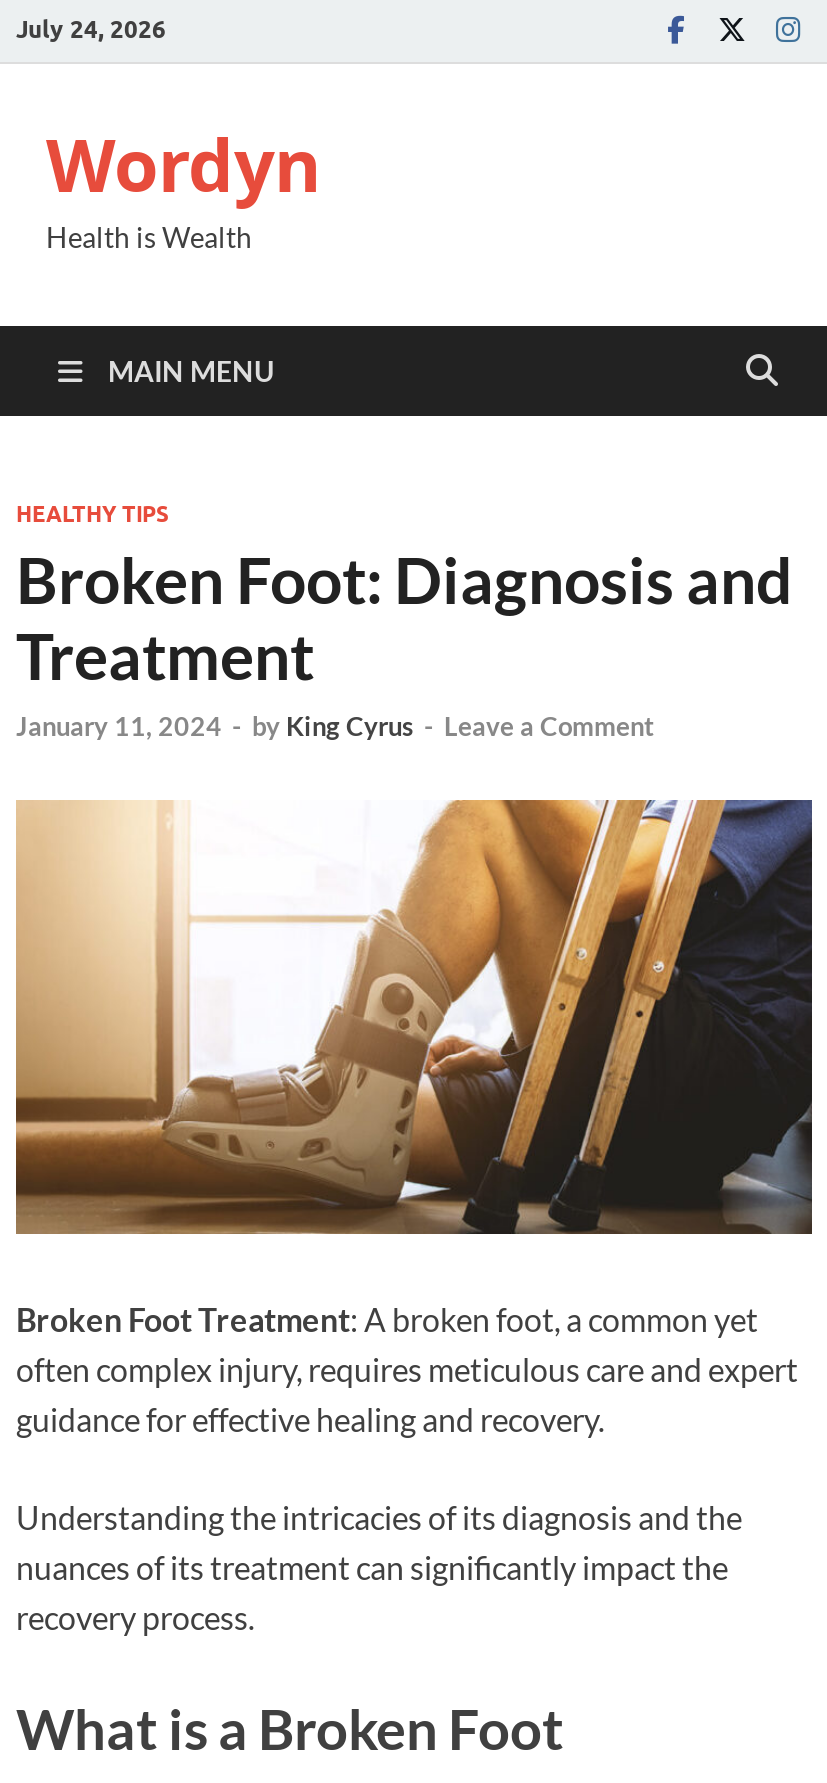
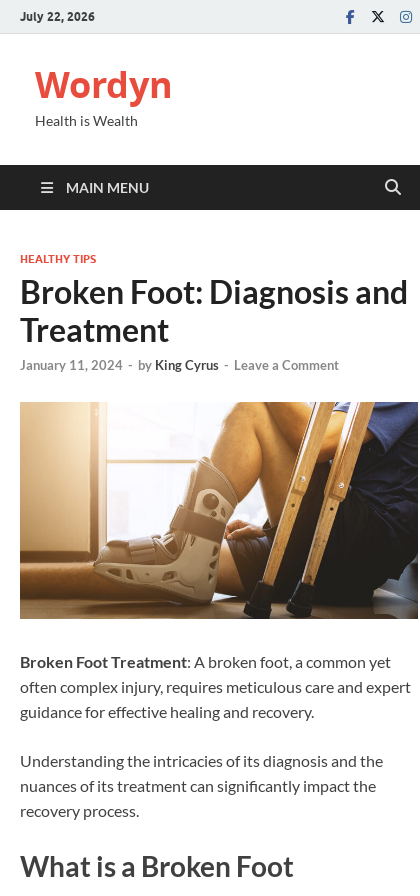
- July 24, 2026
+ July 22, 2026
